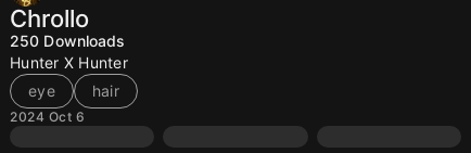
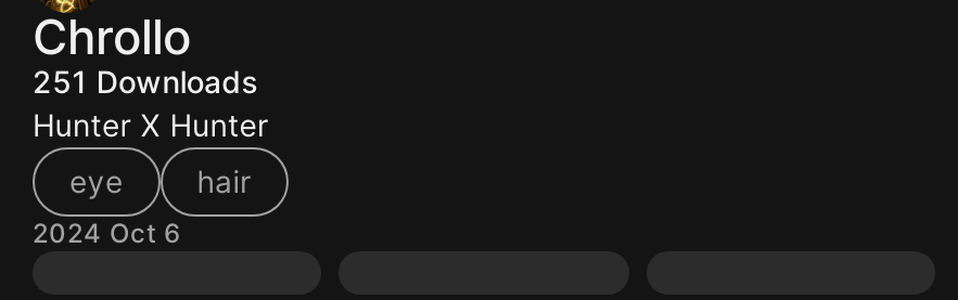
- 250 Downloads
+ 251 Downloads
